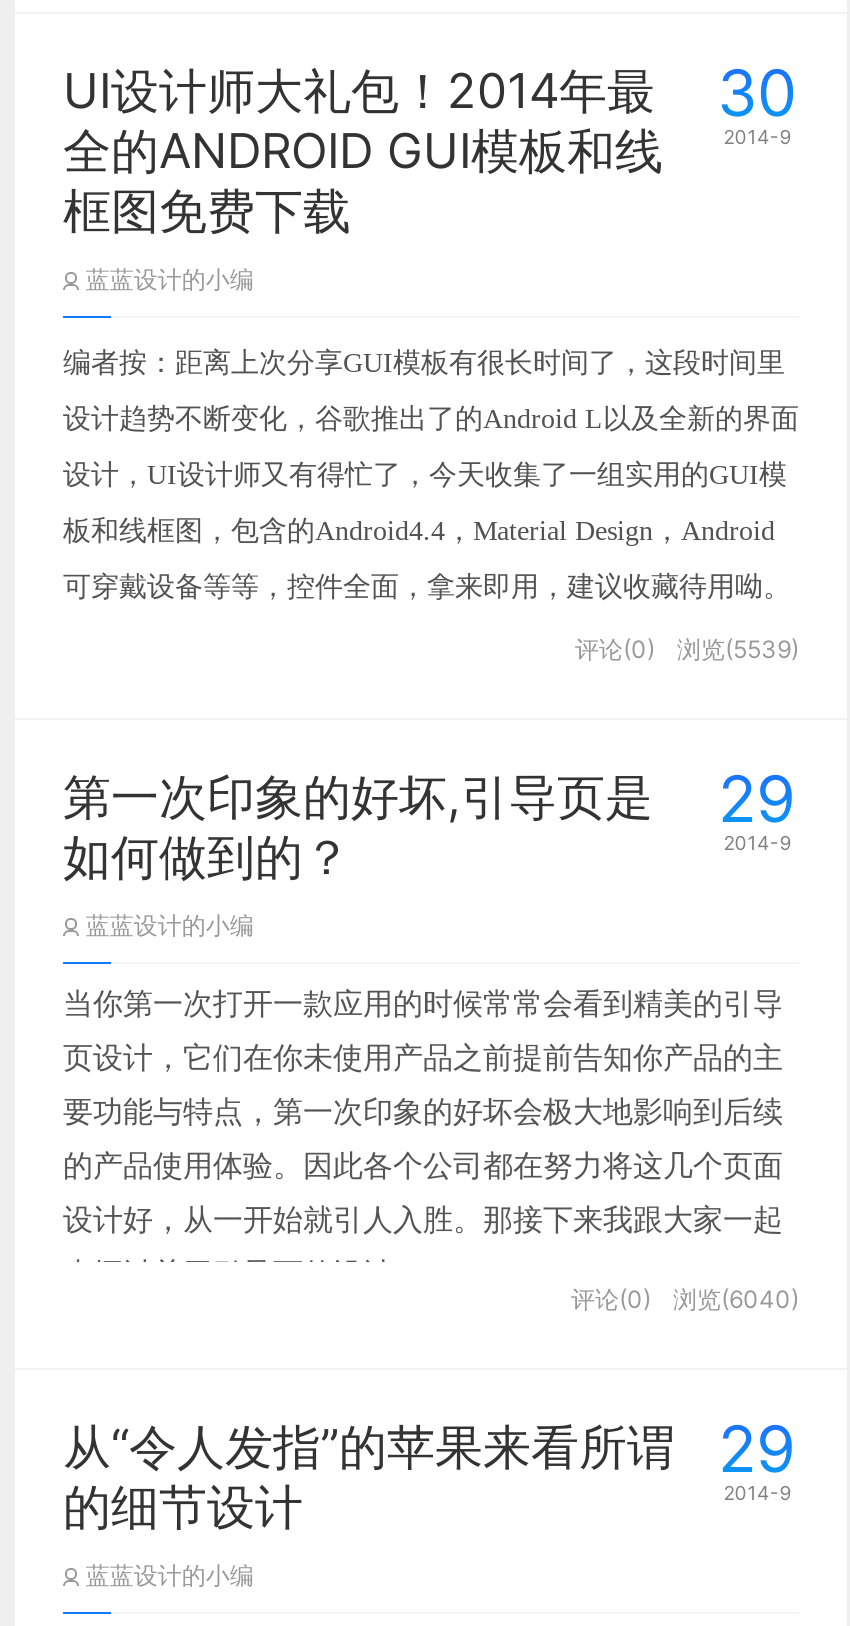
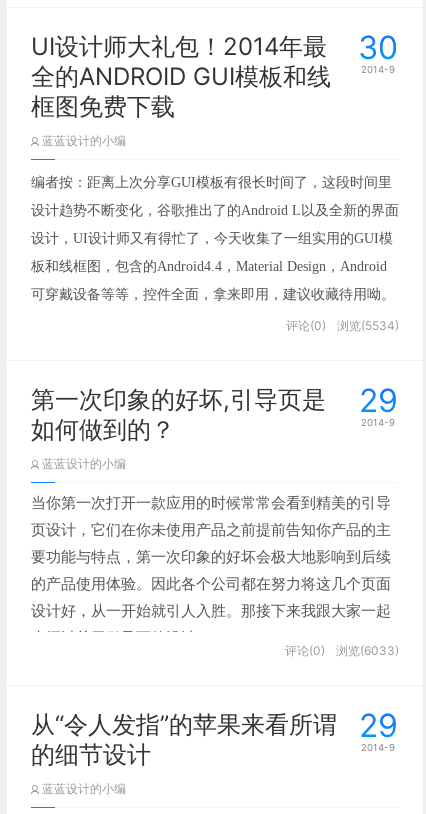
- 评论(0) 浏览(5539)
+ 评论(0) 浏览(5534)

- 评论(0) 浏览(6040)
+ 评论(0) 浏览(6033)
